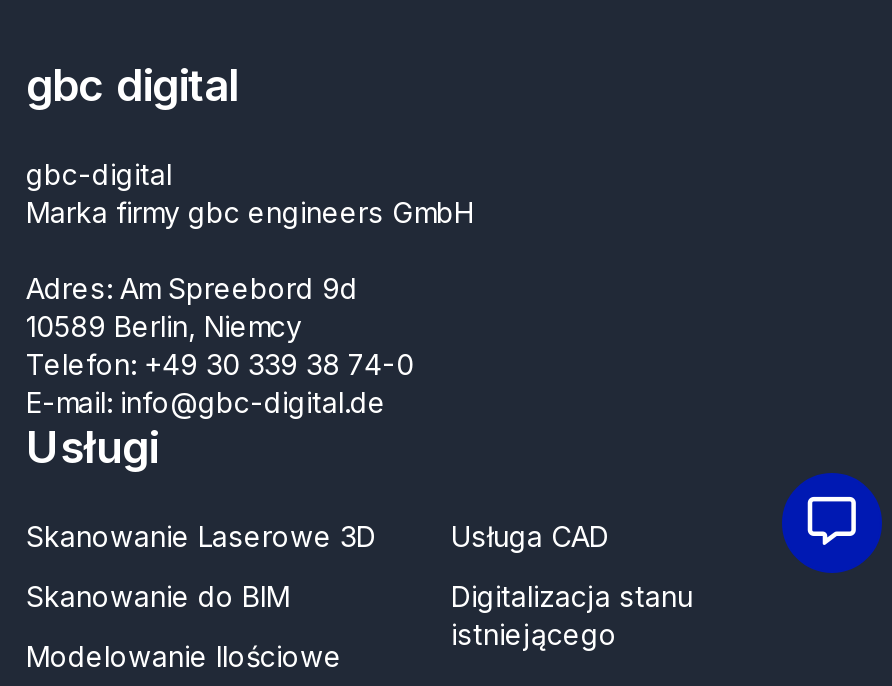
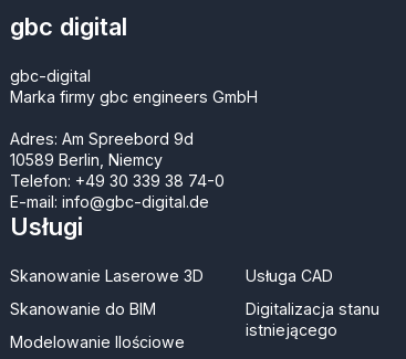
- [image]
